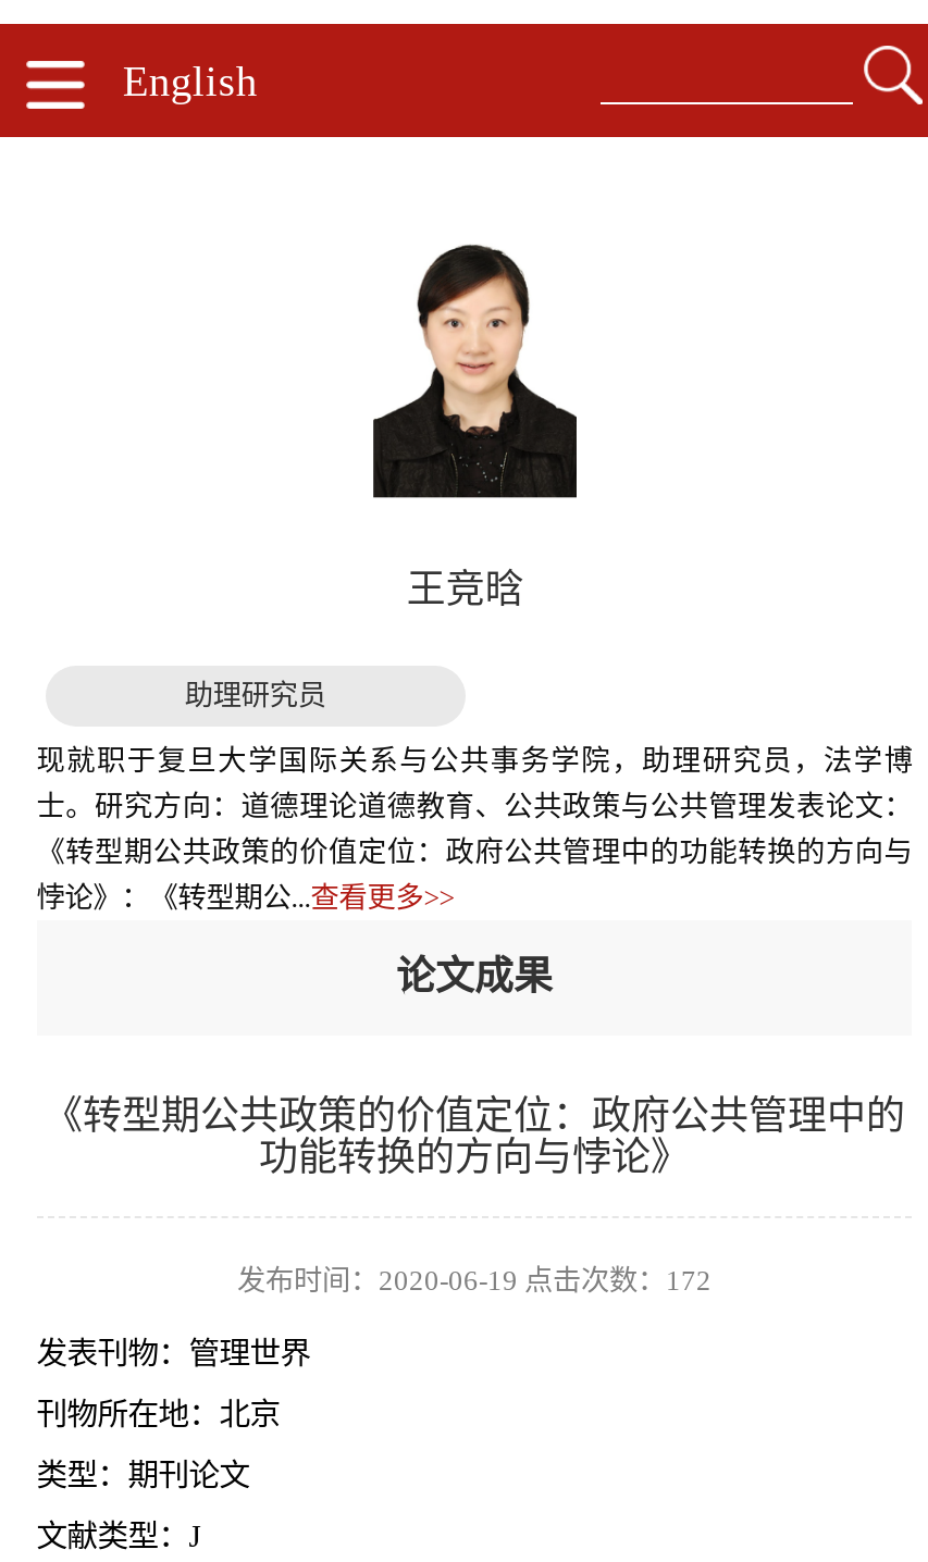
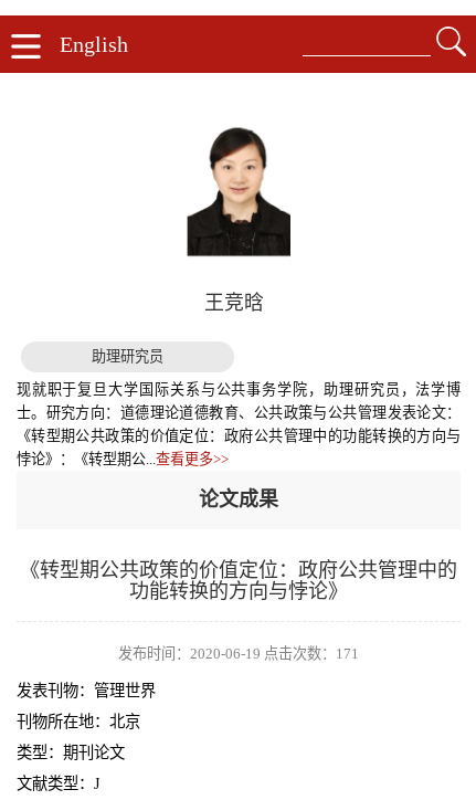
- 发布时间：2020-06-19 点击次数：172
+ 发布时间：2020-06-19 点击次数：171
